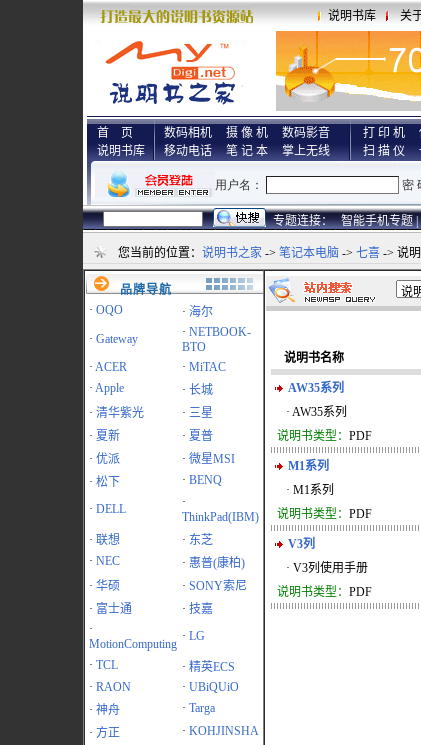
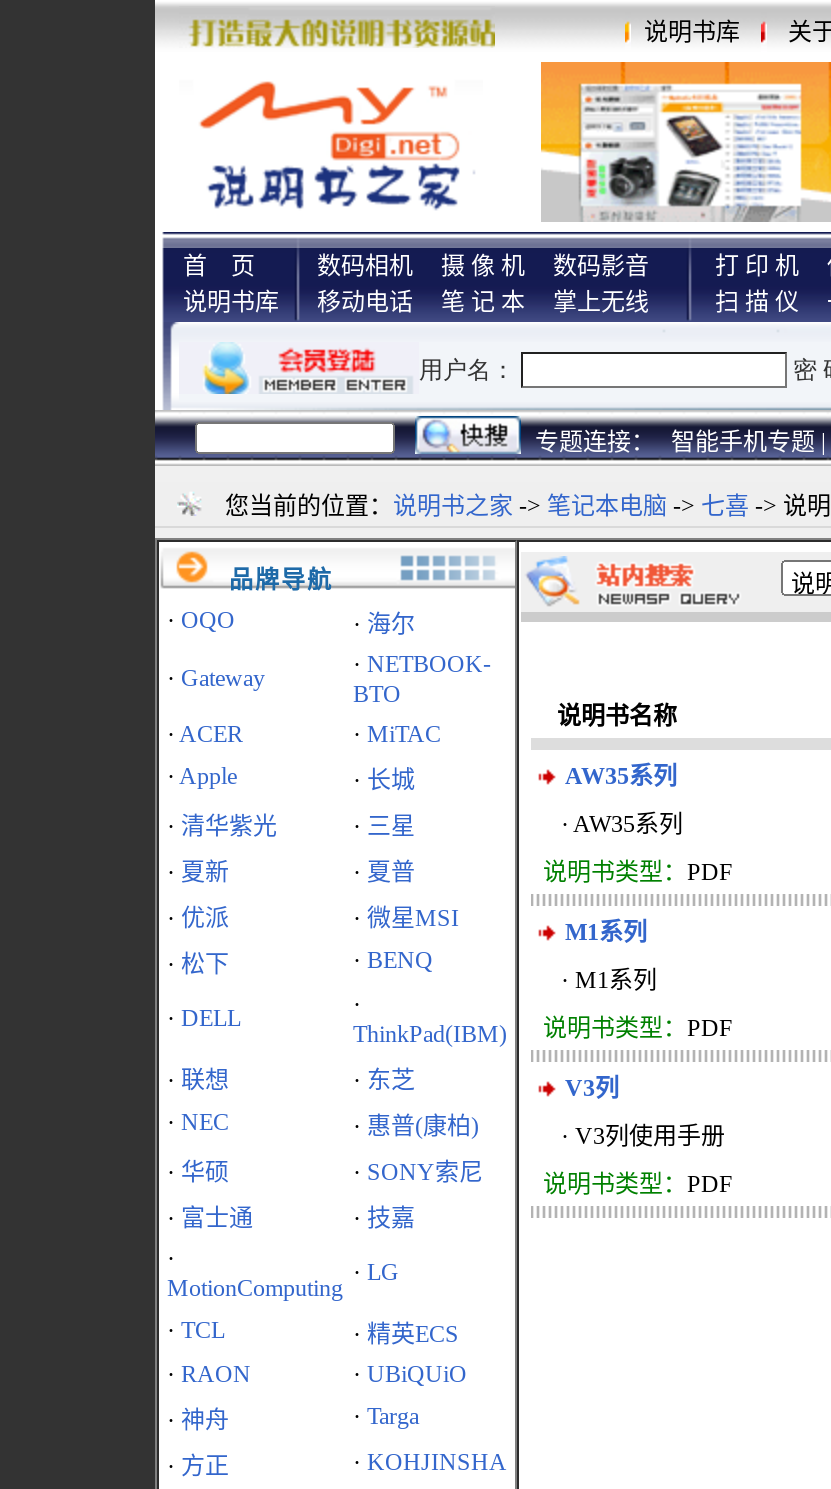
- [image]
+ [image]
